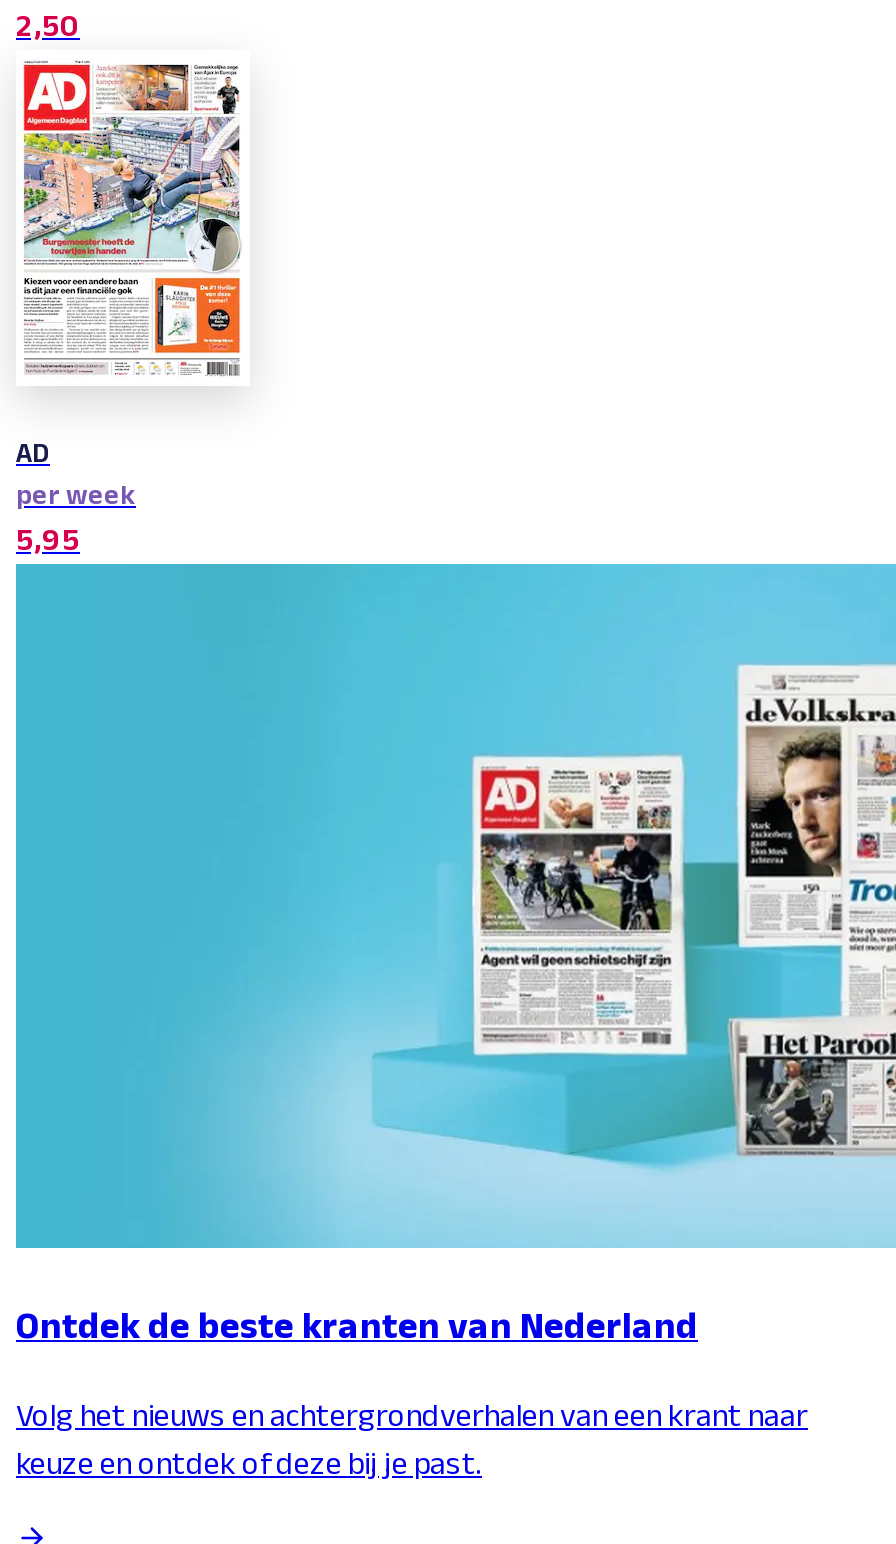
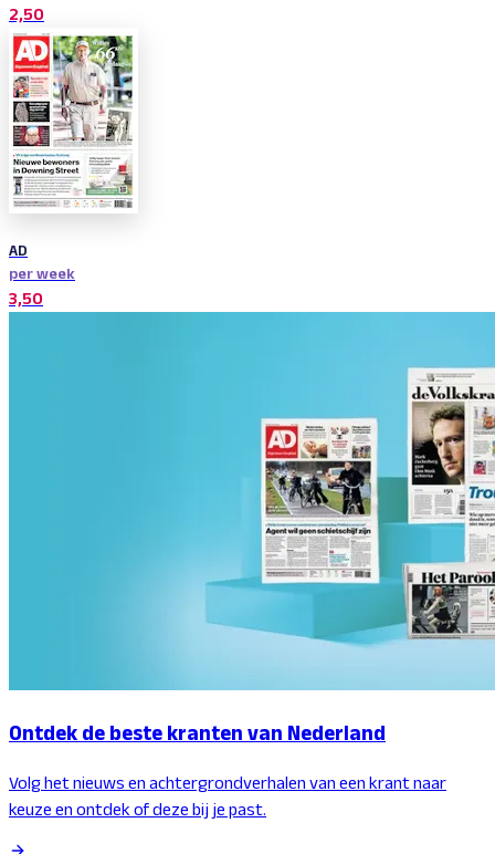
- [image]
+ [image]

- 5,95
+ 3,50
